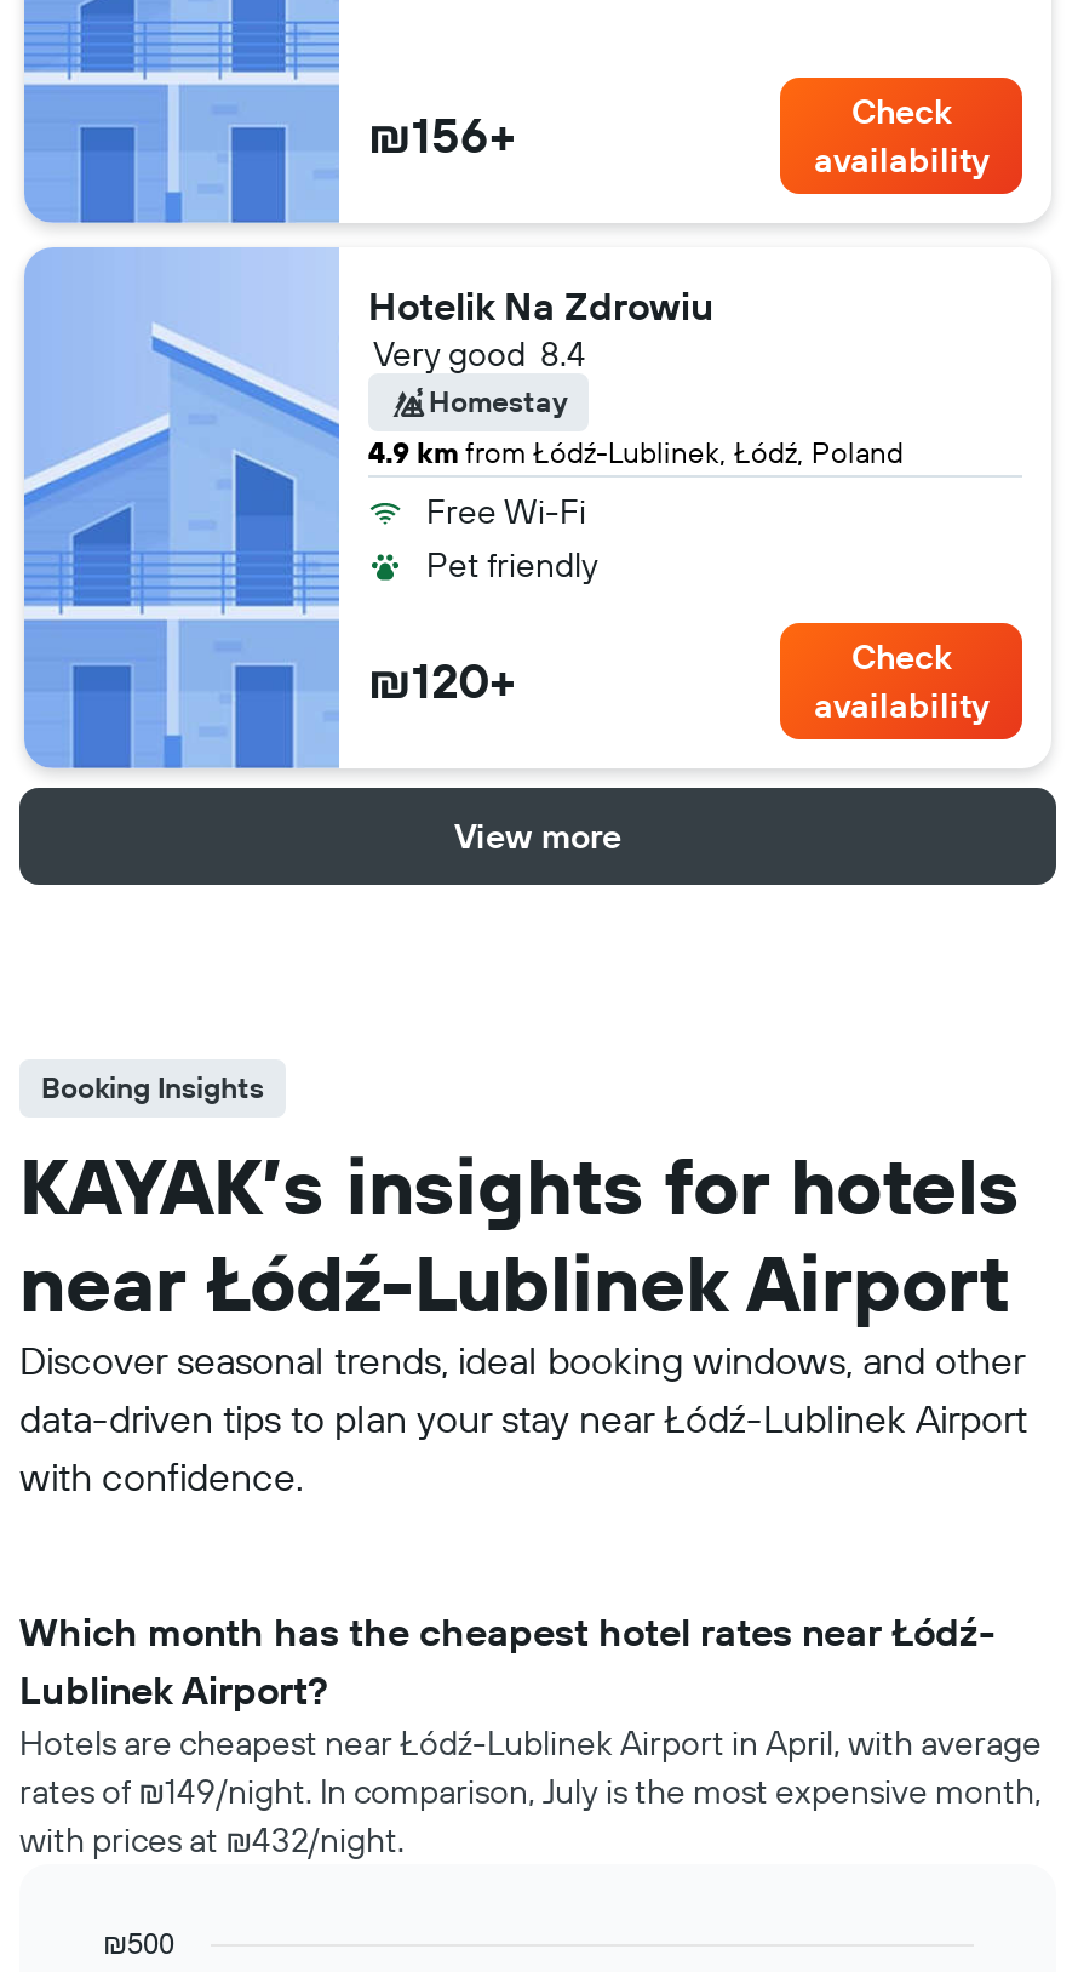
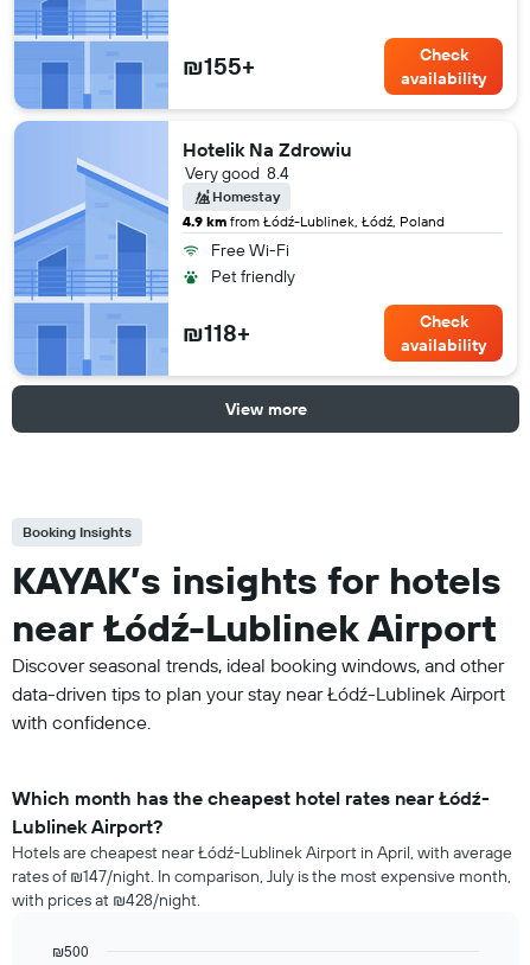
- ₪156+
+ ₪155+

- ₪120+
+ ₪118+

- rates of ₪149/night. In comparison, July is the most expensive month,
+ rates of ₪147/night. In comparison, July is the most expensive month,

- with prices at ₪432/night.
+ with prices at ₪428/night.
